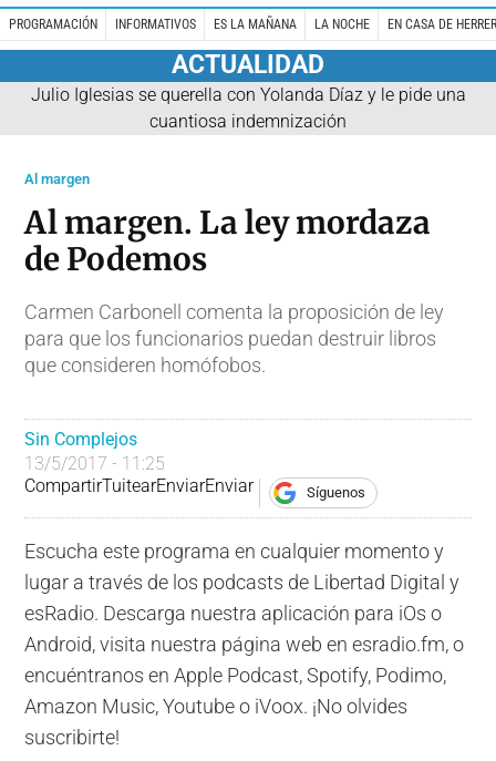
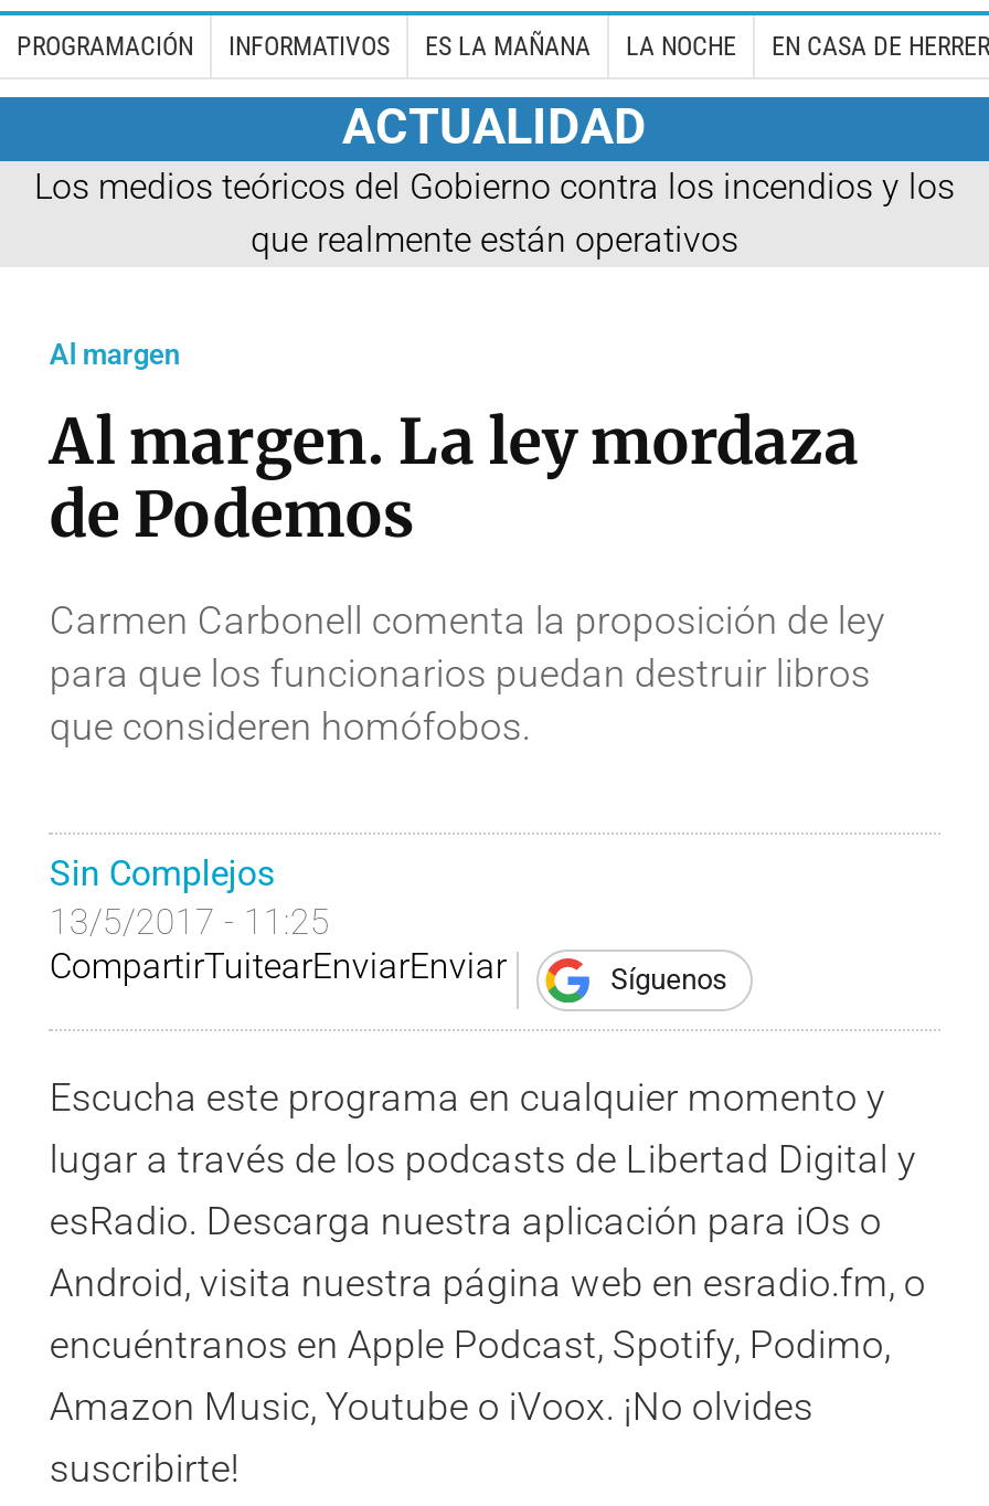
- Julio Iglesias se querella con Yolanda Díaz y le pide una
- cuantiosa indemnización
+ Los medios teóricos del Gobierno contra los incendios y los
+ que realmente están operativos
